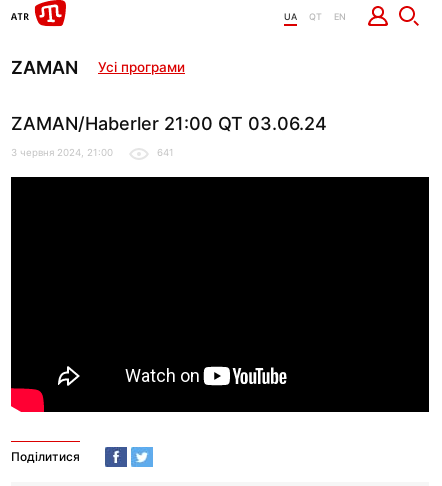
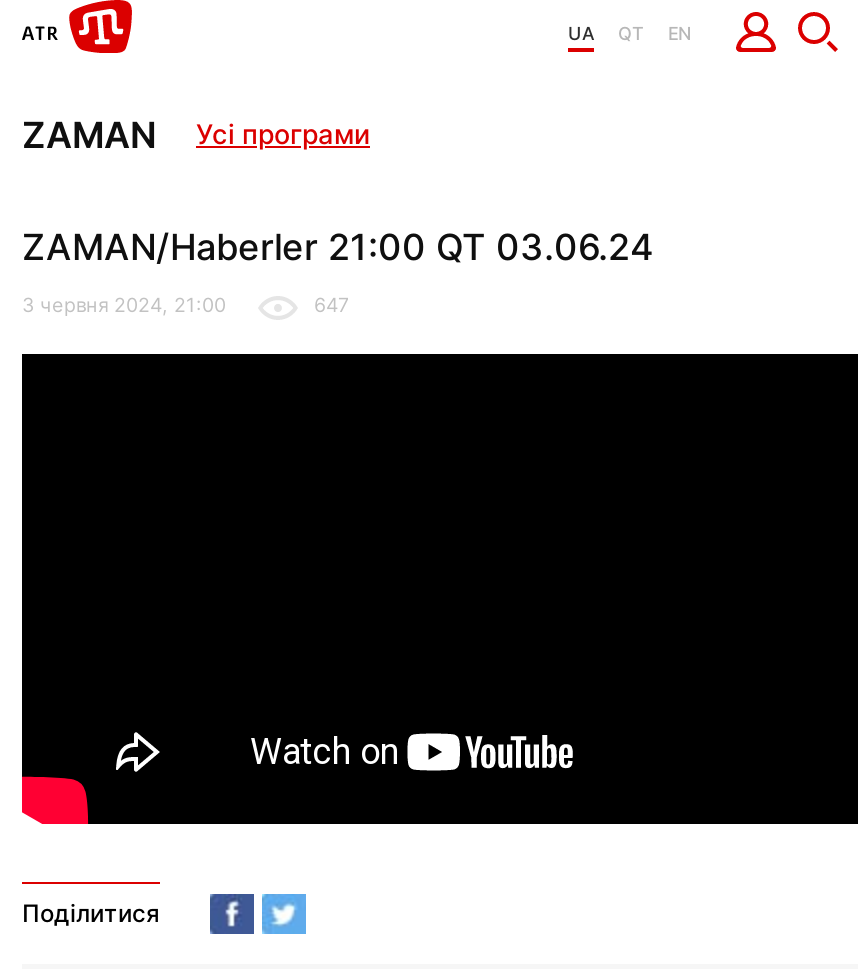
- 641
+ 647
